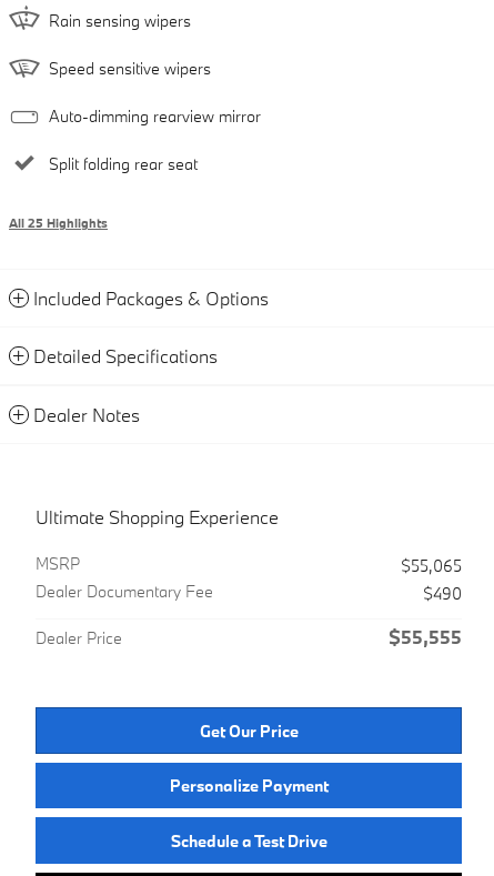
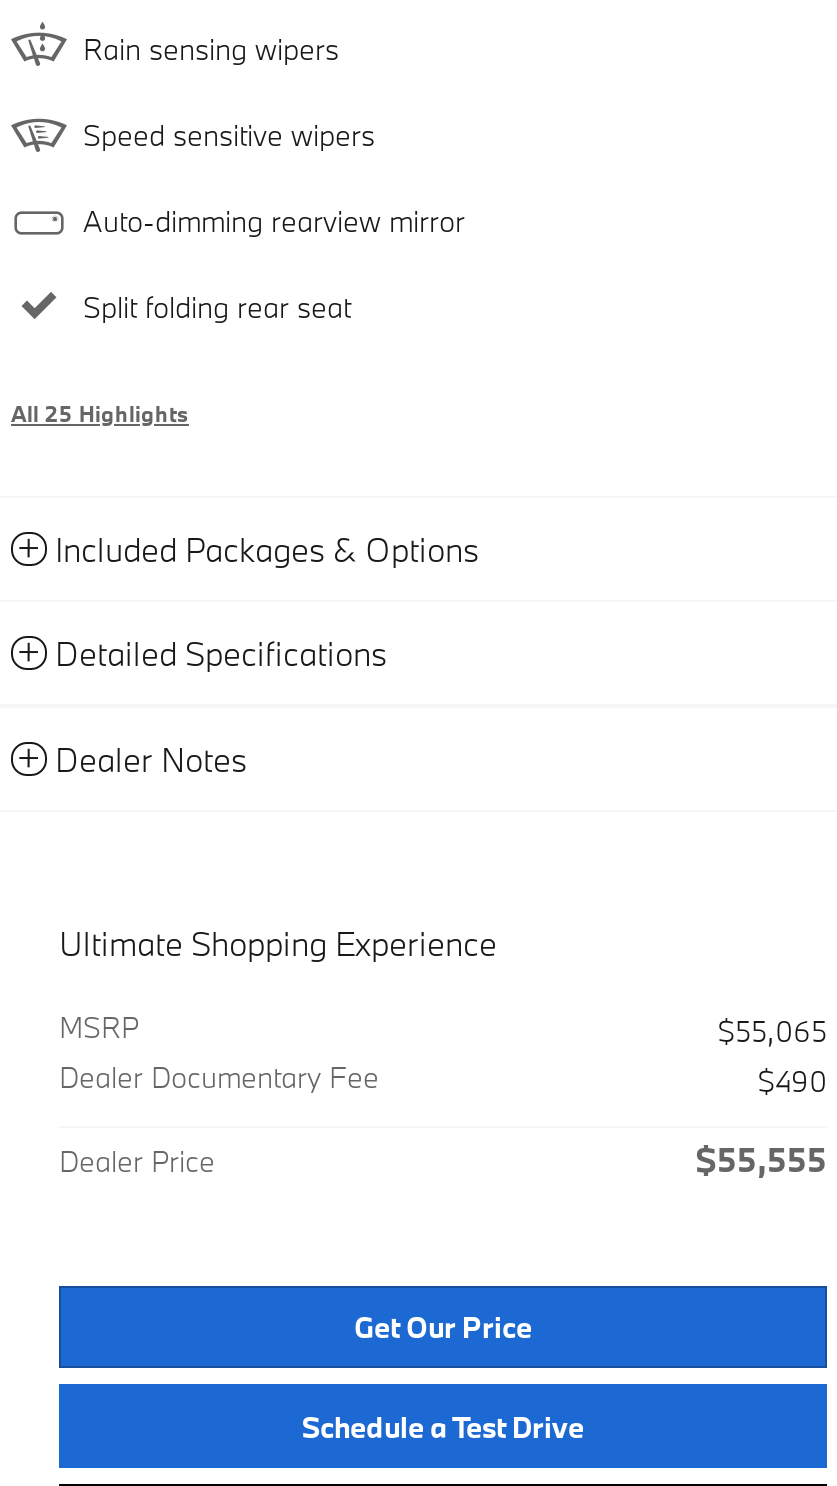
- Personalize Payment
